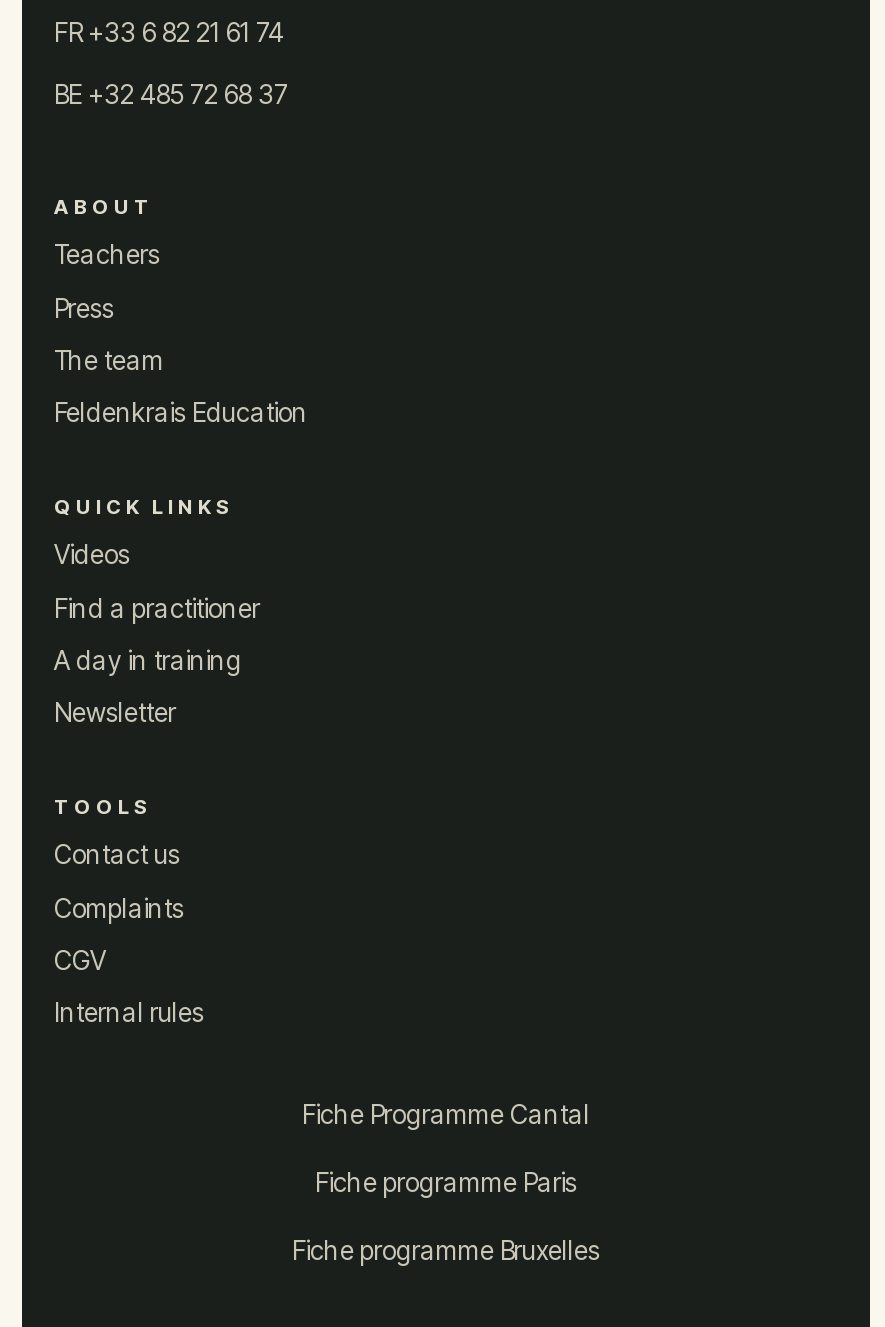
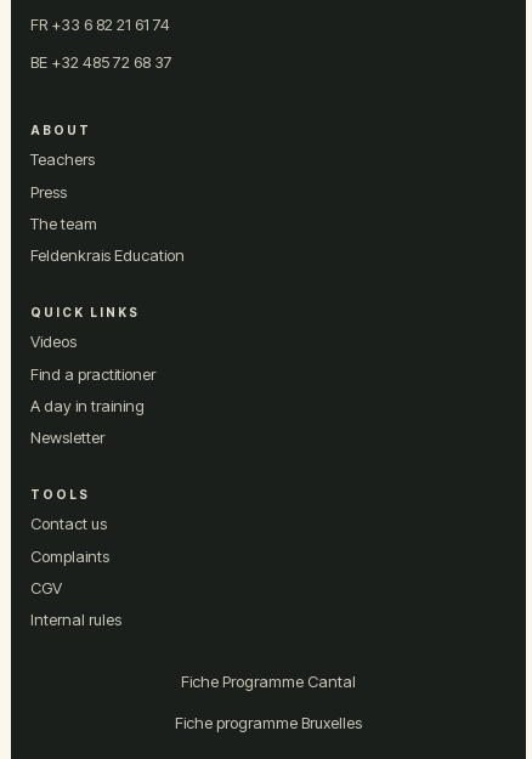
- Fiche programme Paris
